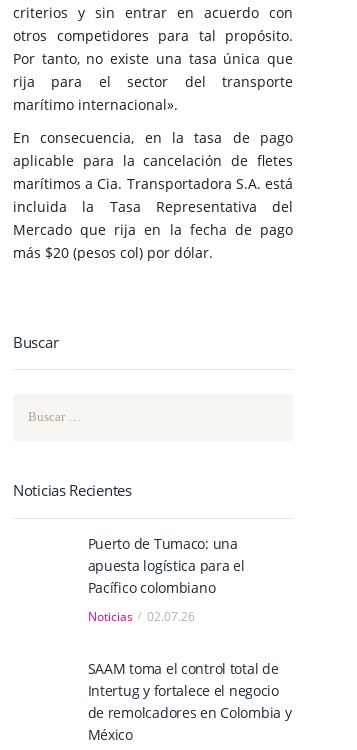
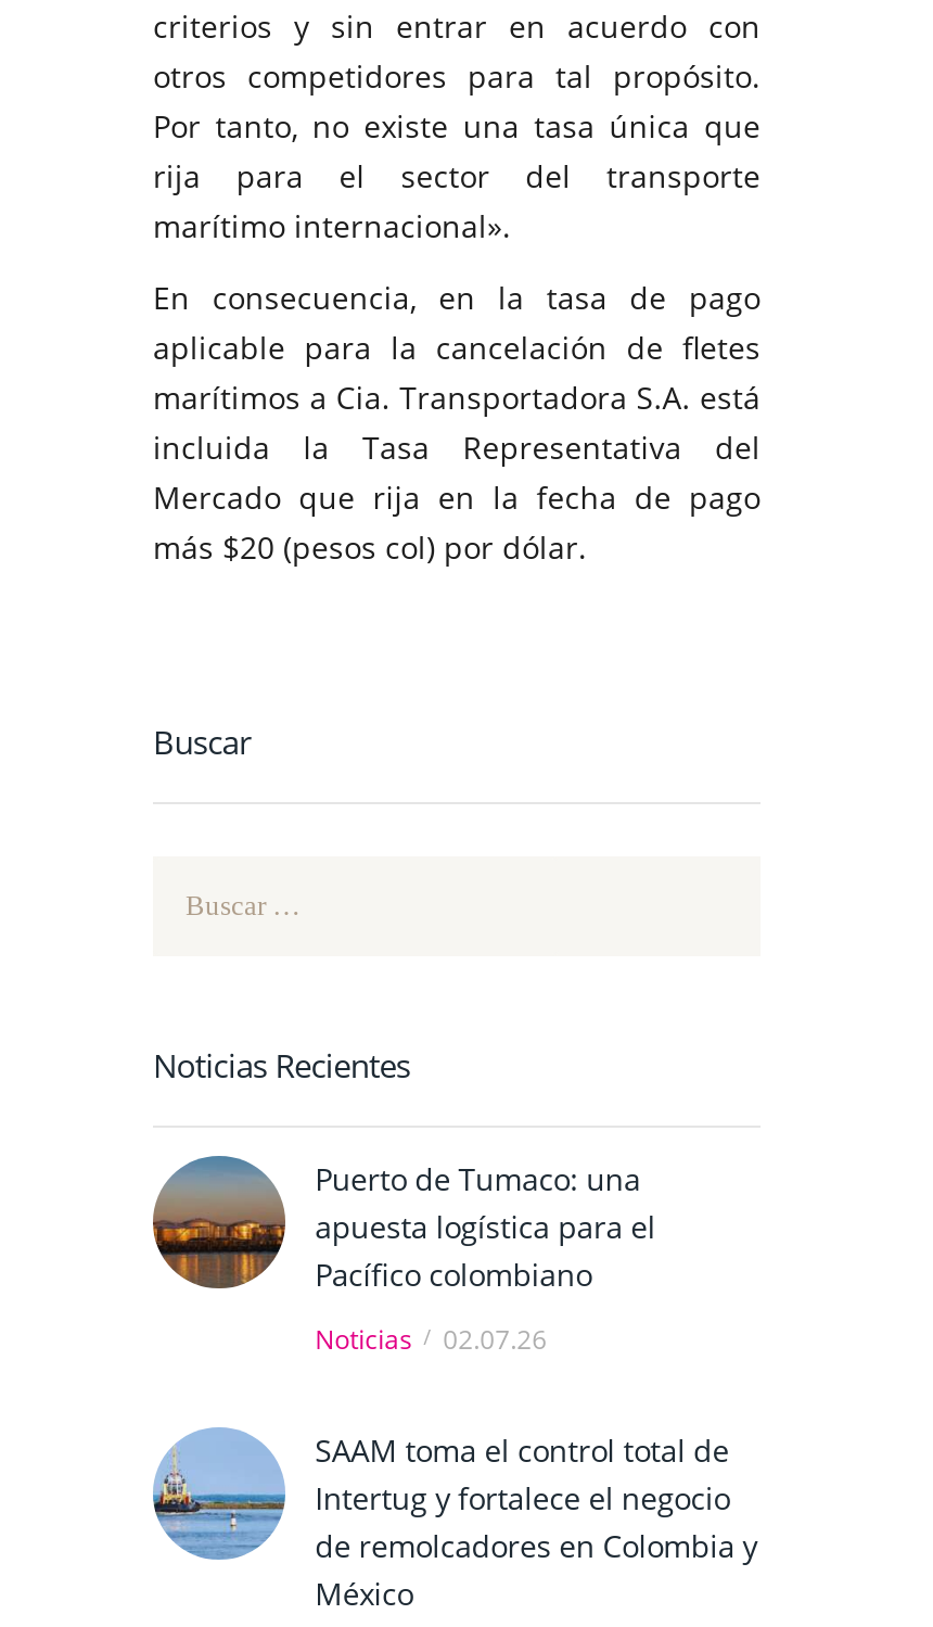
+ [image]

+ [image]
